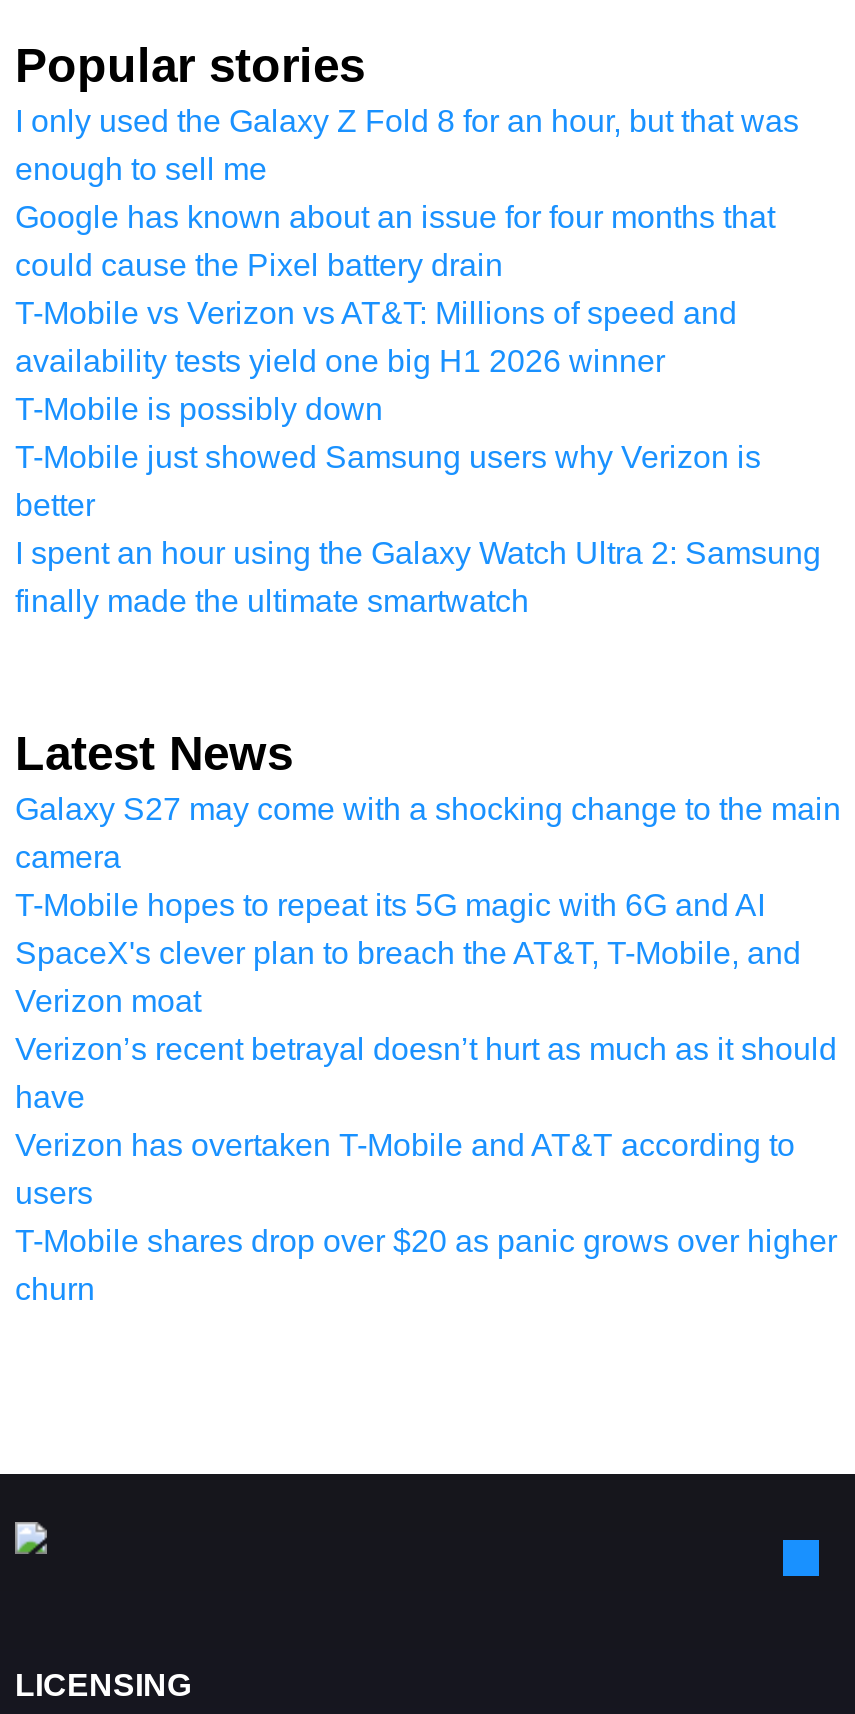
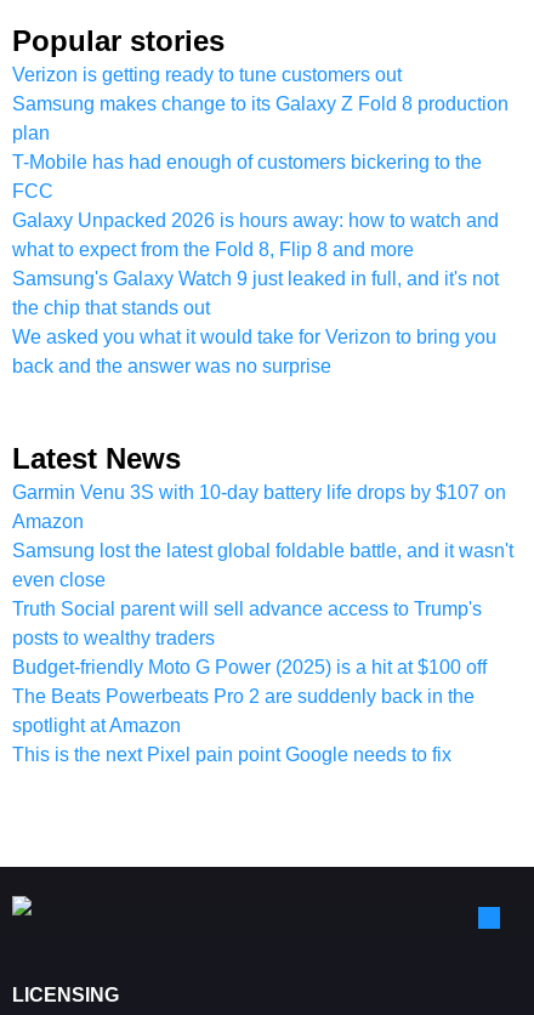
- I only used the Galaxy Z Fold 8 for an hour, but that was
- enough to sell me
- Google has known about an issue for four months that
- could cause the Pixel battery drain
- T-Mobile vs Verizon vs AT&T: Millions of speed and
- availability tests yield one big H1 2026 winner
- T-Mobile is possibly down
- T-Mobile just showed Samsung users why Verizon is
- better
- I spent an hour using the Galaxy Watch Ultra 2: Samsung
- finally made the ultimate smartwatch
+ Verizon is getting ready to tune customers out
+ Samsung makes change to its Galaxy Z Fold 8 production
+ plan
+ T-Mobile has had enough of customers bickering to the
+ FCC
+ Galaxy Unpacked 2026 is hours away: how to watch and
+ what to expect from the Fold 8, Flip 8 and more
+ Samsung's Galaxy Watch 9 just leaked in full, and it's not
+ the chip that stands out
+ We asked you what it would take for Verizon to bring you
+ back and the answer was no surprise

- Galaxy S27 may come with a shocking change to the main
- camera
- T-Mobile hopes to repeat its 5G magic with 6G and AI
- SpaceX's clever plan to breach the AT&T, T-Mobile, and
- Verizon moat
- Verizon’s recent betrayal doesn’t hurt as much as it should
- have
- Verizon has overtaken T-Mobile and AT&T according to
- users
- T-Mobile shares drop over $20 as panic grows over higher
- churn
+ Garmin Venu 3S with 10-day battery life drops by $107 on
+ Amazon
+ Samsung lost the latest global foldable battle, and it wasn't
+ even close
+ Truth Social parent will sell advance access to Trump's
+ posts to wealthy traders
+ Budget-friendly Moto G Power (2025) is a hit at $100 off
+ The Beats Powerbeats Pro 2 are suddenly back in the
+ spotlight at Amazon
+ This is the next Pixel pain point Google needs to fix
